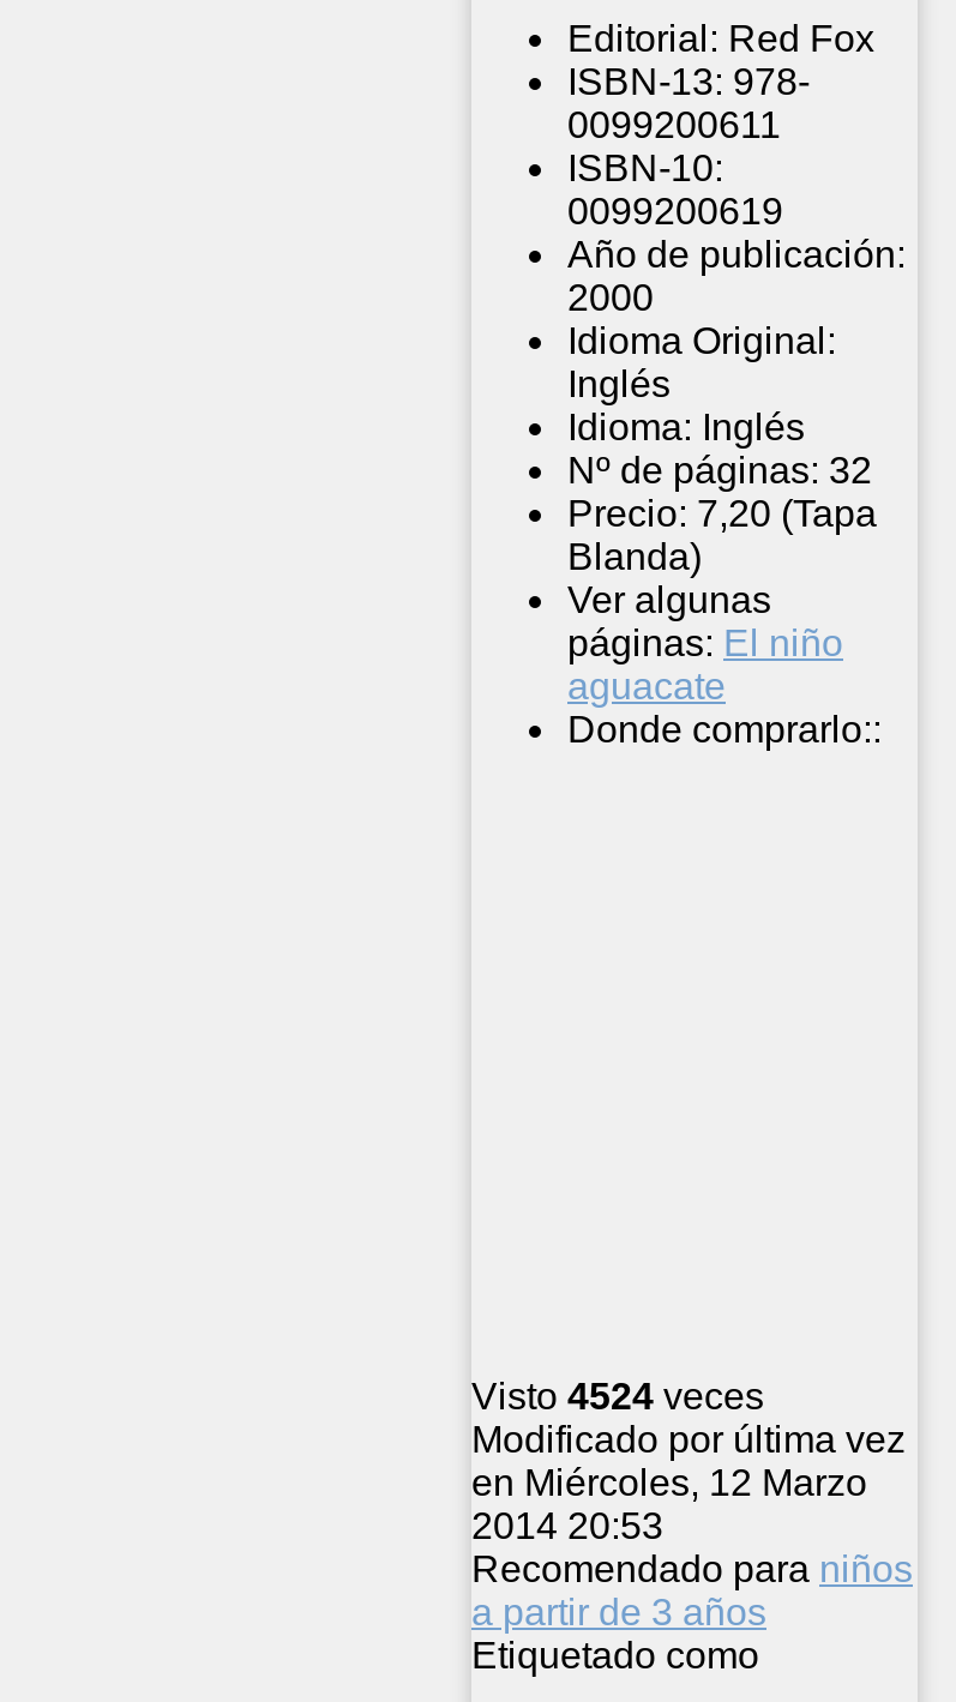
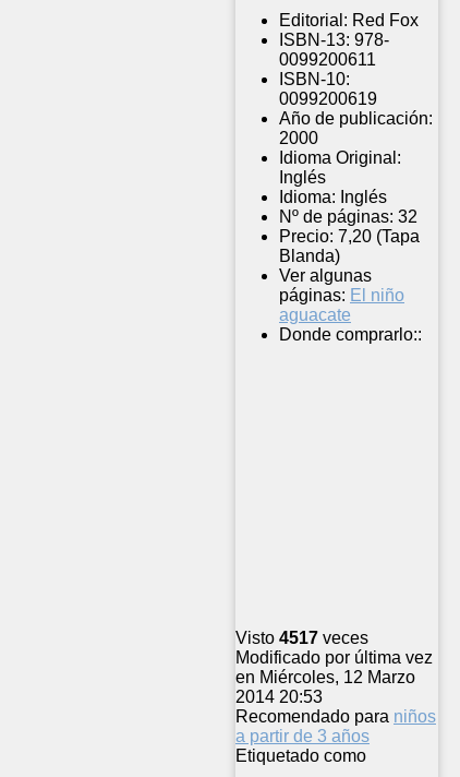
- Visto 4524 veces
+ Visto 4517 veces
